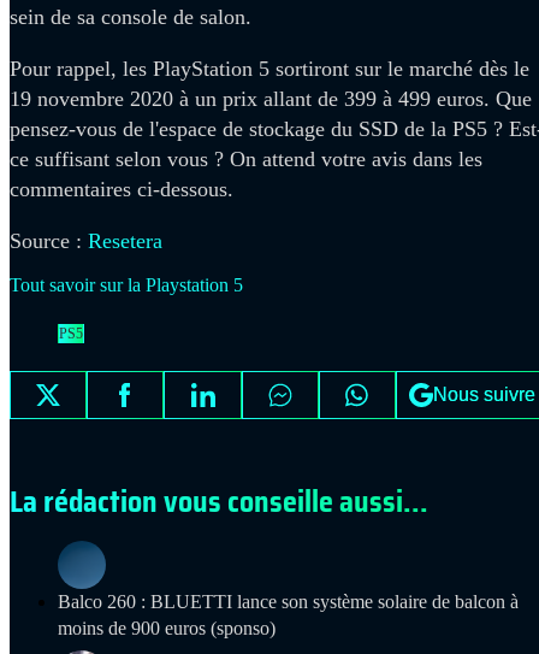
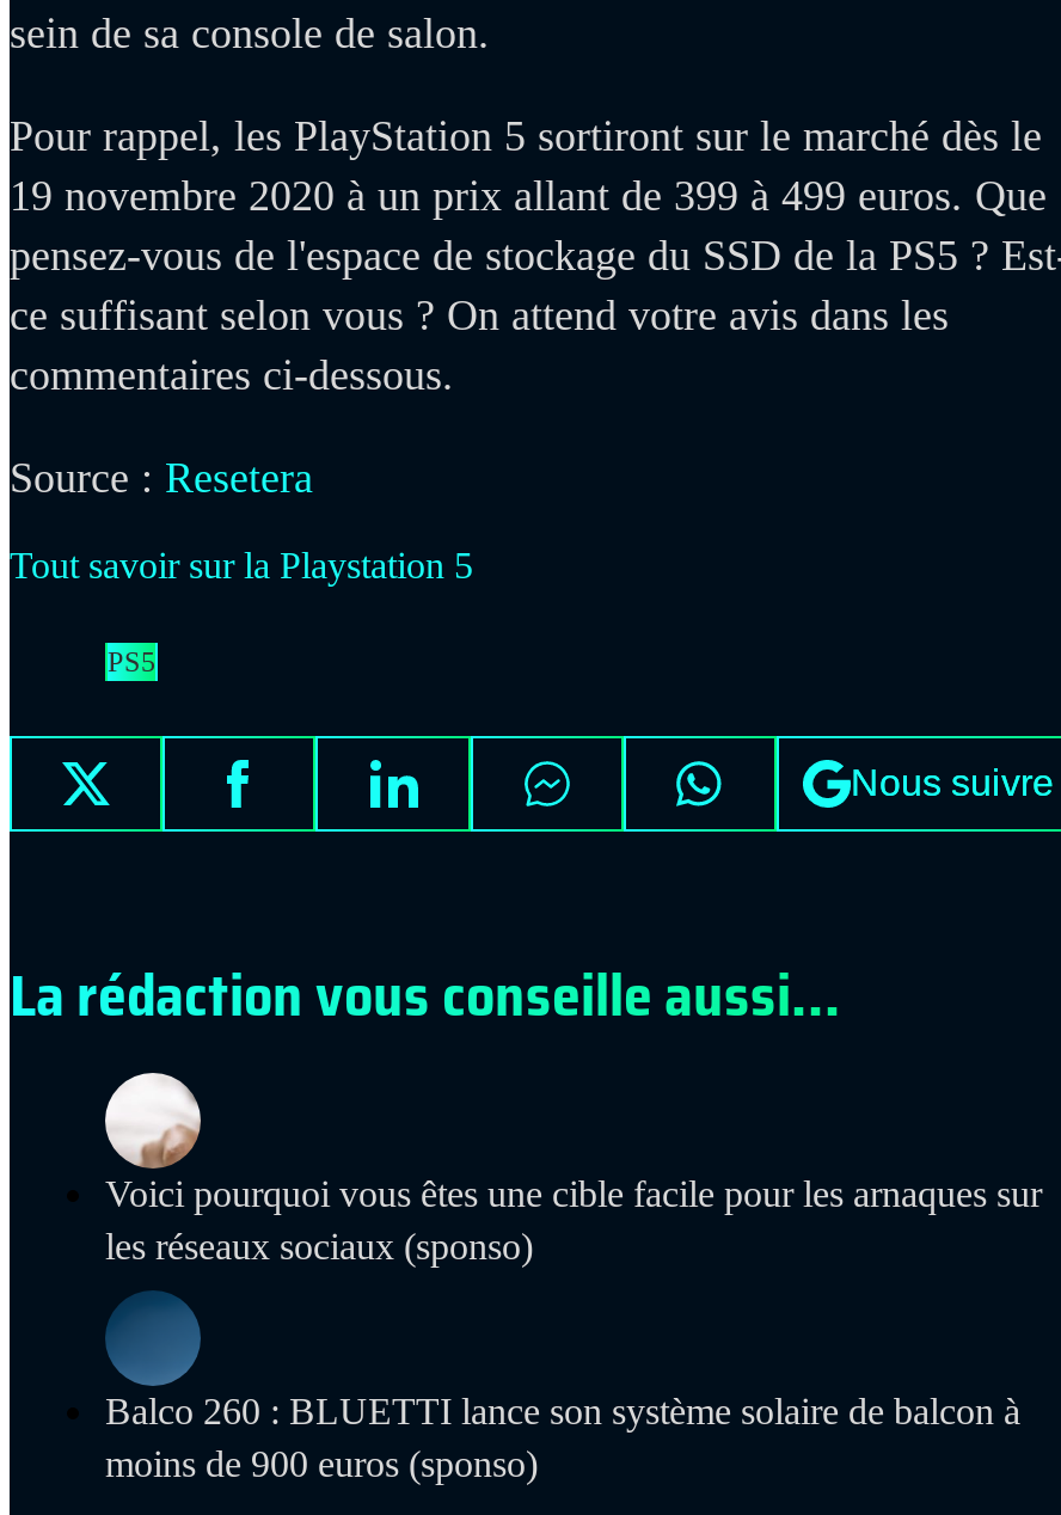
+ [image]
+ Voici pourquoi vous êtes une cible facile pour les arnaques sur
+ les réseaux sociaux (sponso)
